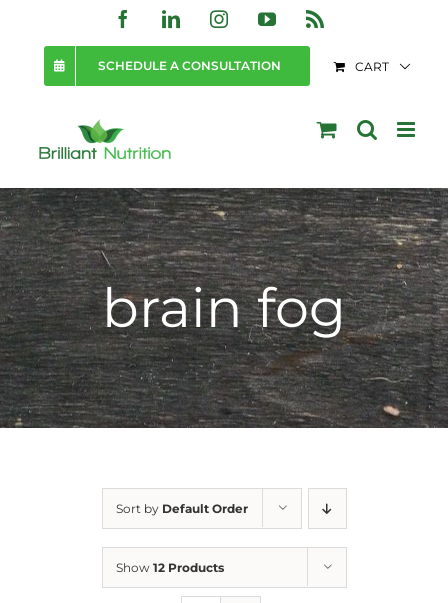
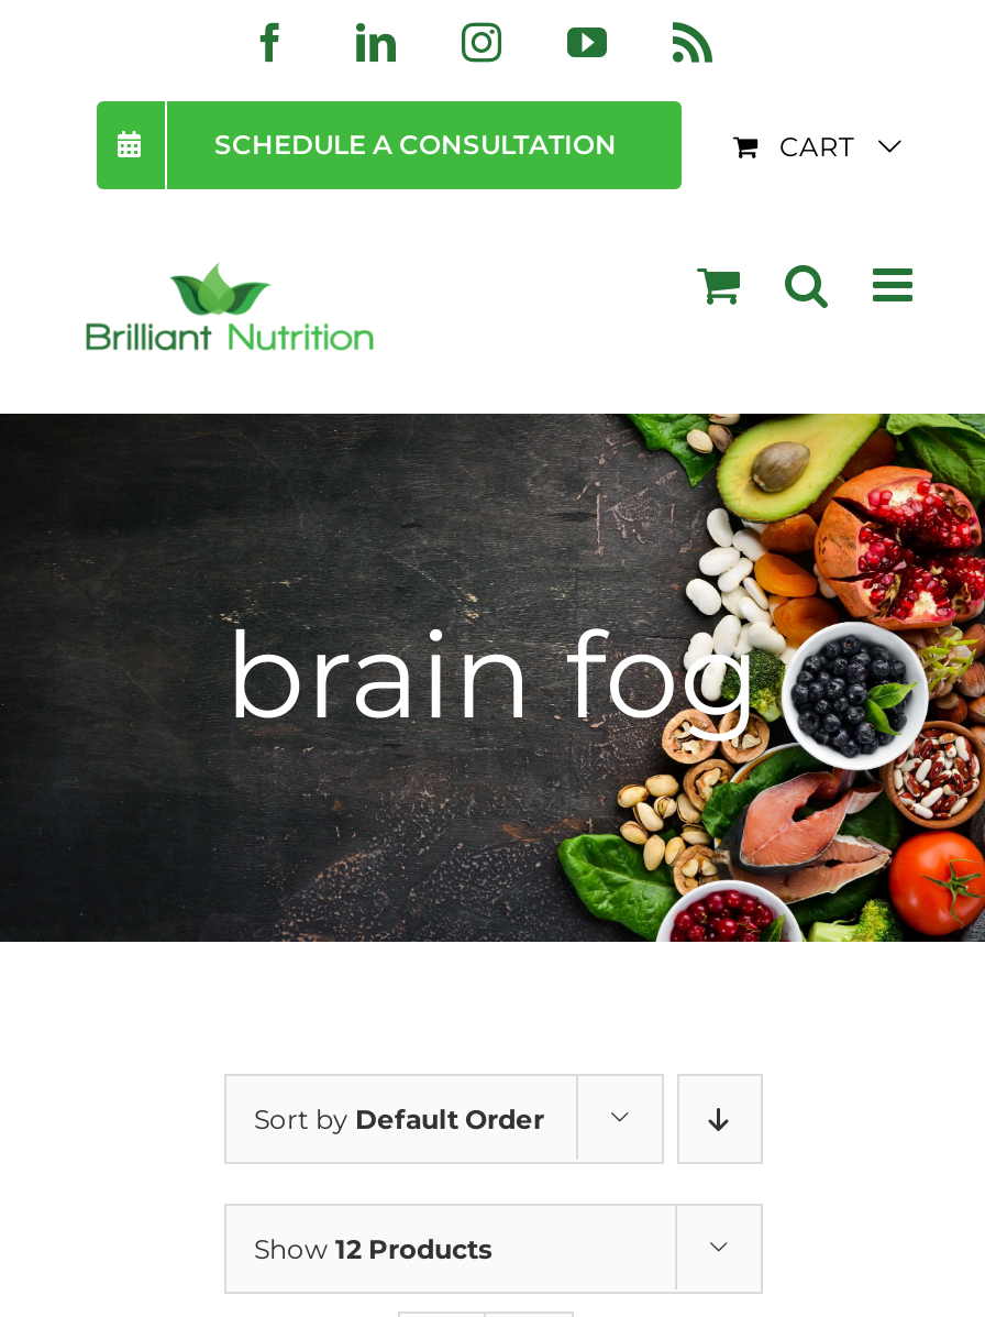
- [image]
+ [image]
